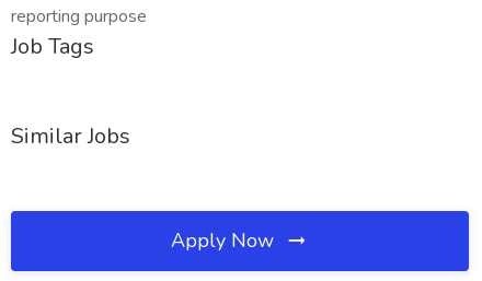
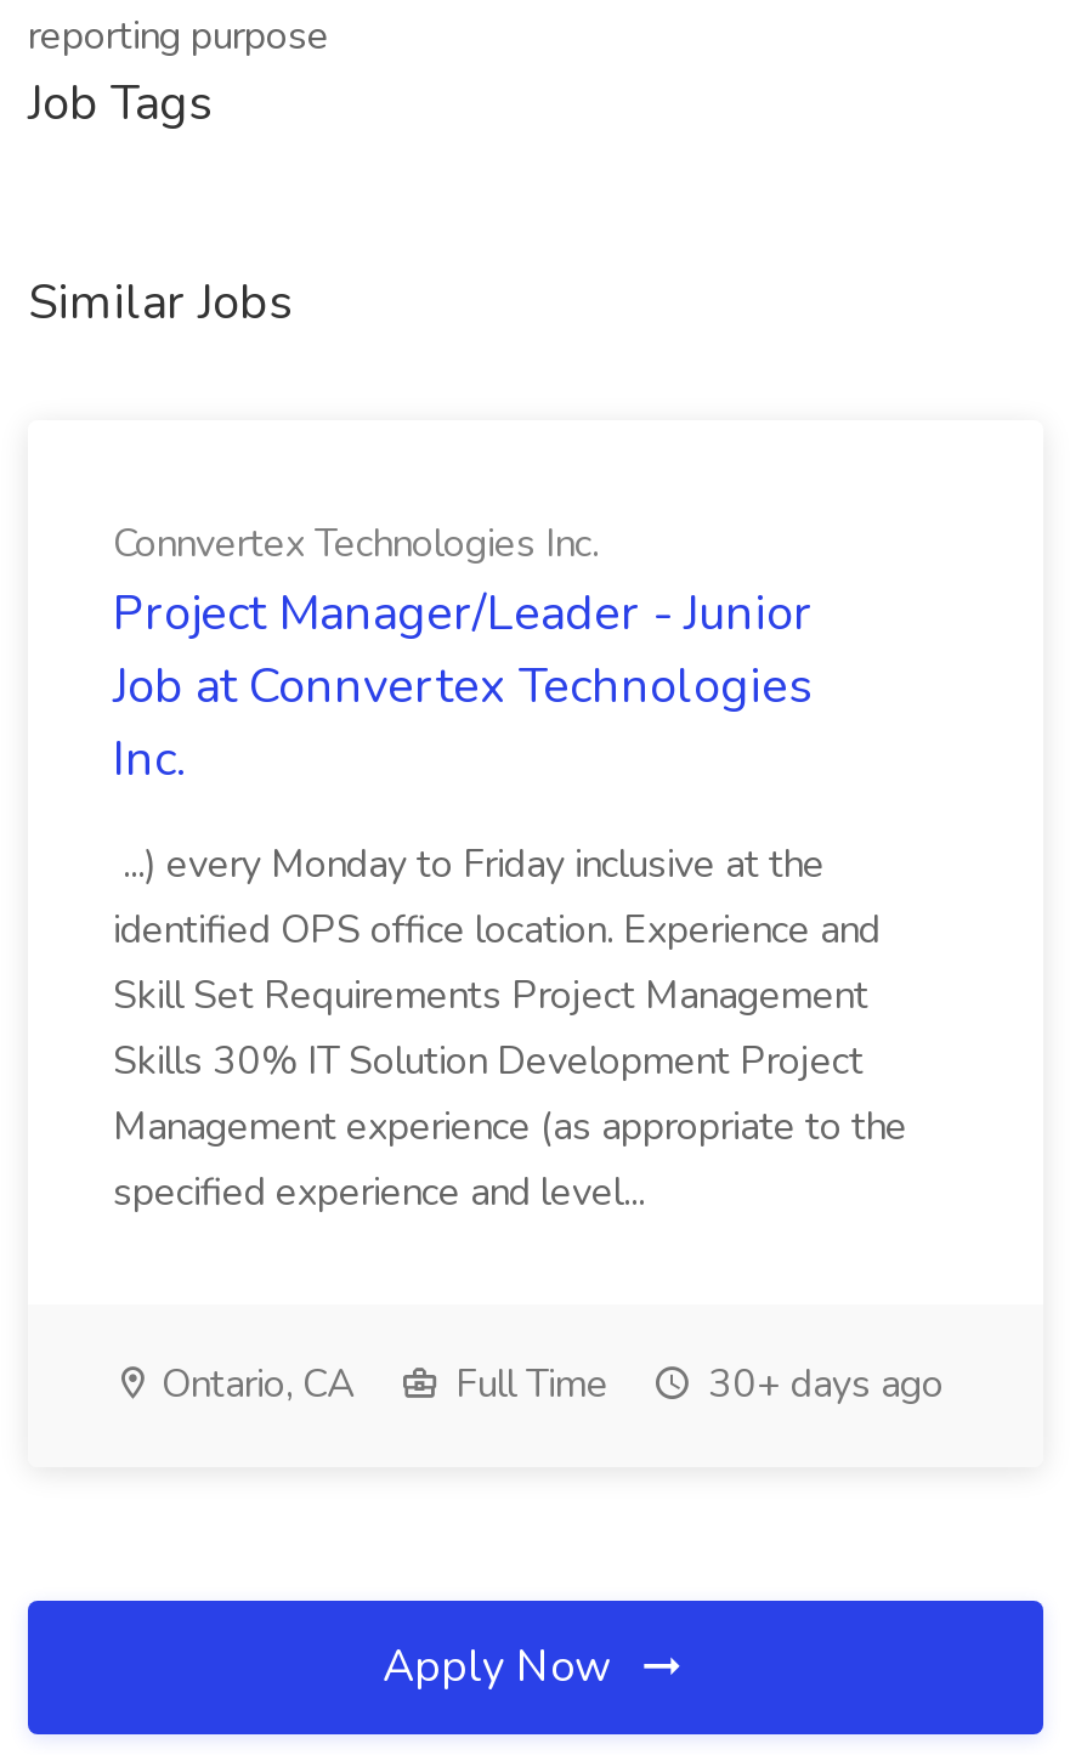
+ Connvertex Technologies Inc.
+ Project Manager/Leader - Junior
+ Job at Connvertex Technologies
+ Inc.
+ ...) every Monday to Friday inclusive at the
+ identified OPS office location. Experience and
+ Skill Set Requirements Project Management
+ Skills 30% IT Solution Development Project
+ Management experience (as appropriate to the
+ specified experience and level...

+ Ontario, CA
+ Full Time
+ 30+ days ago
